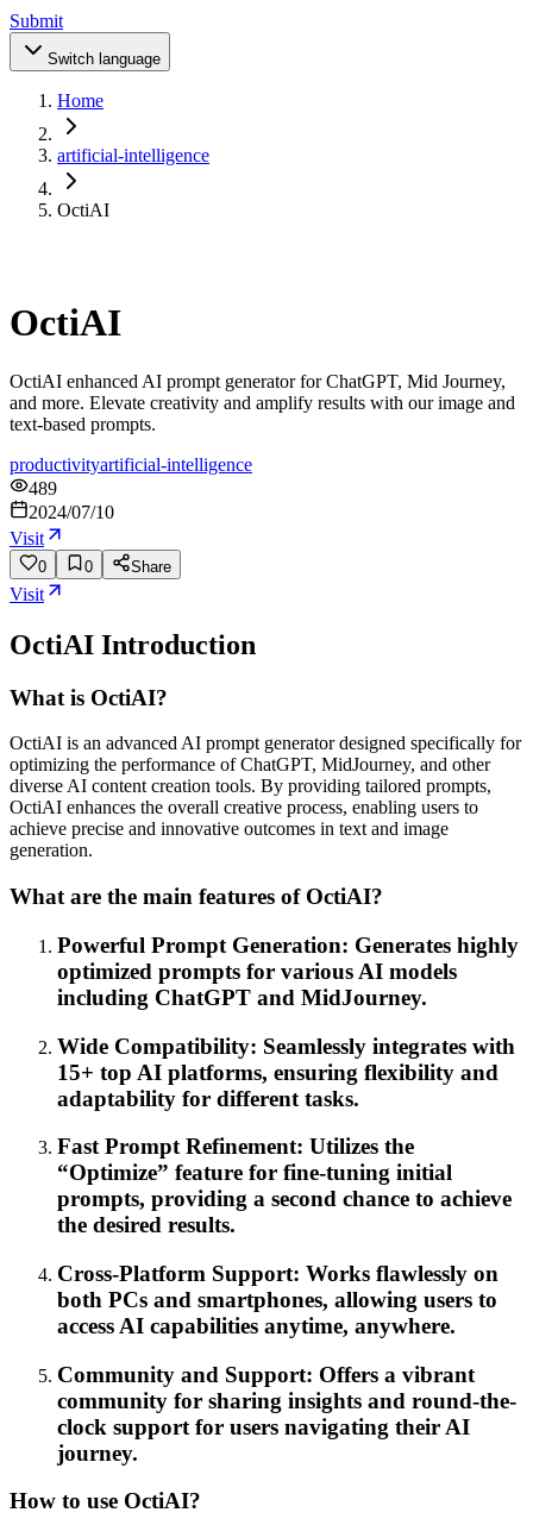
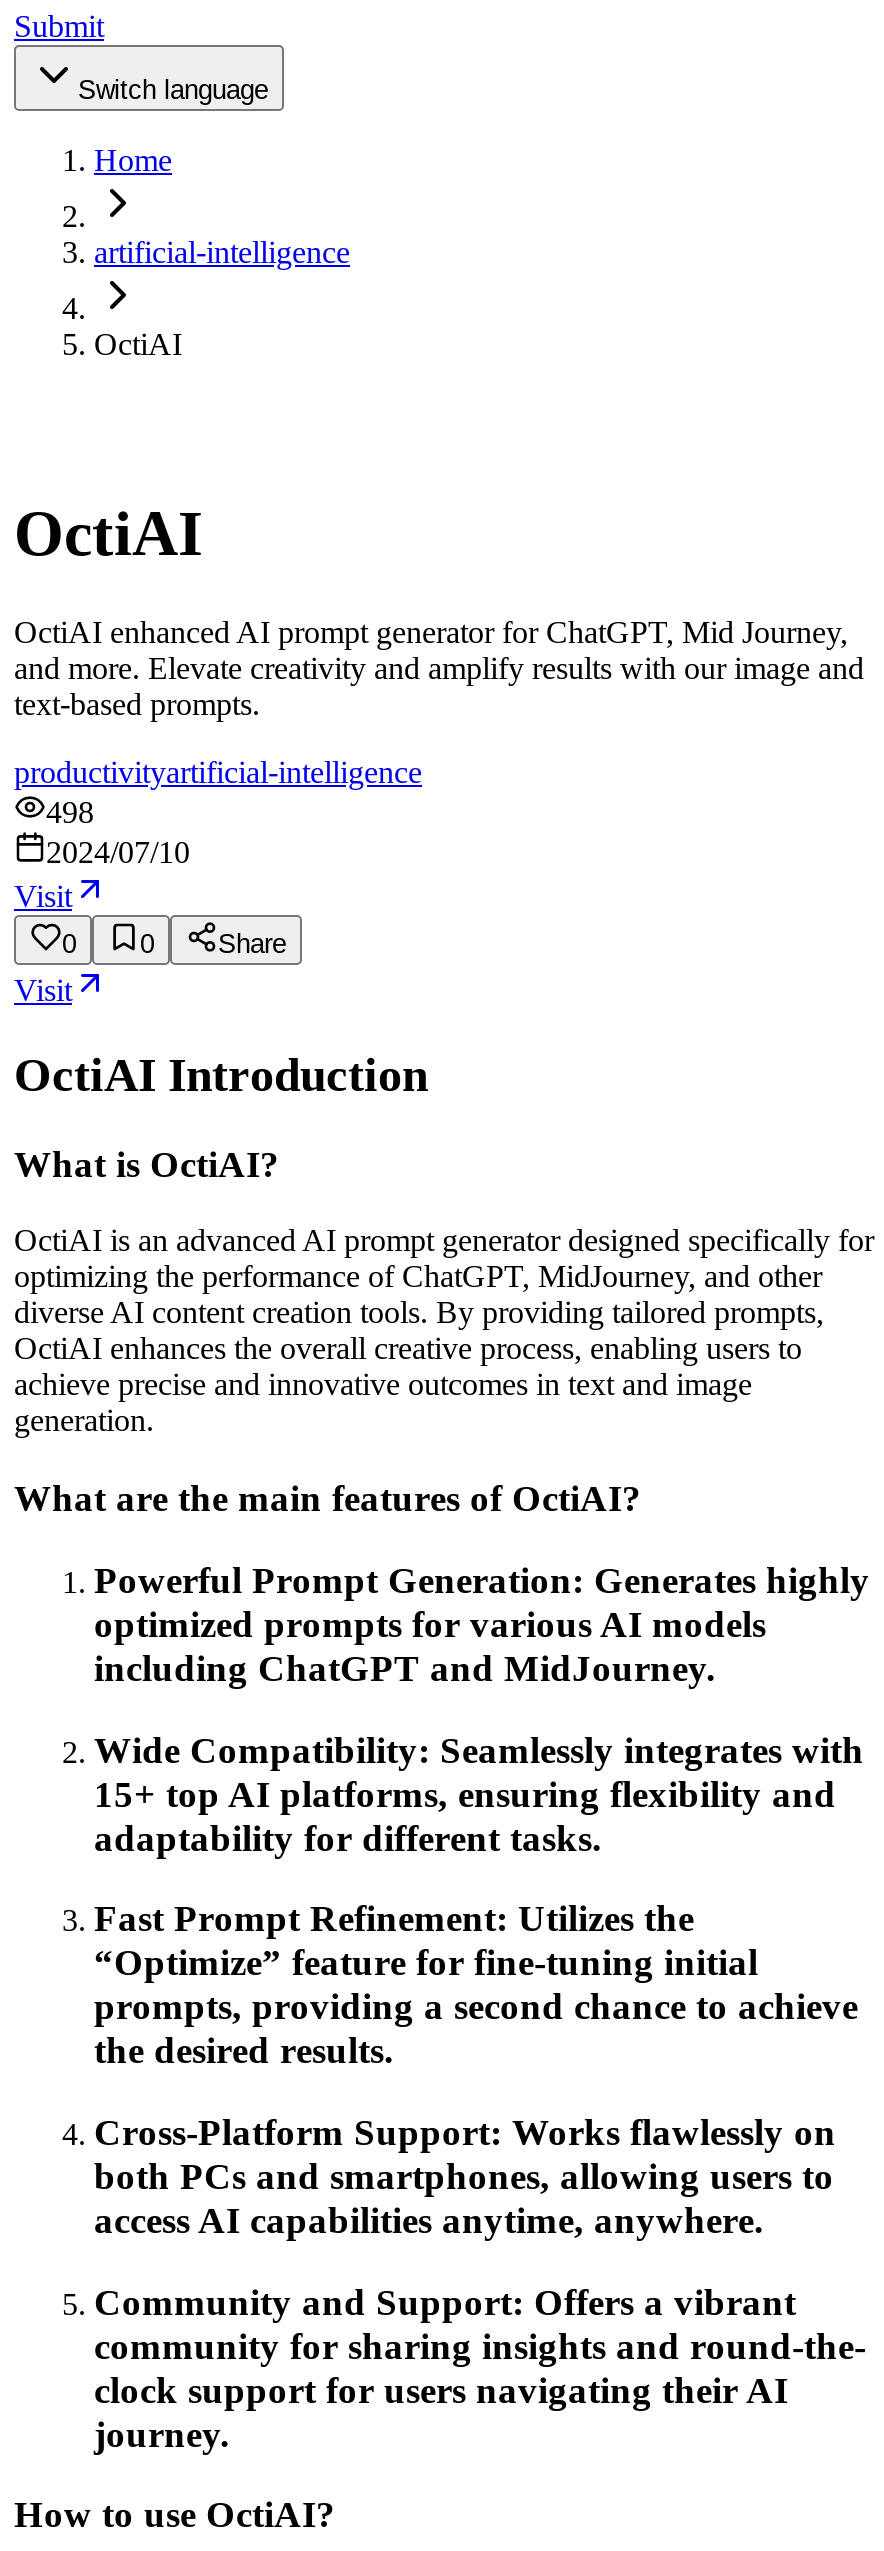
- 489
+ 498
